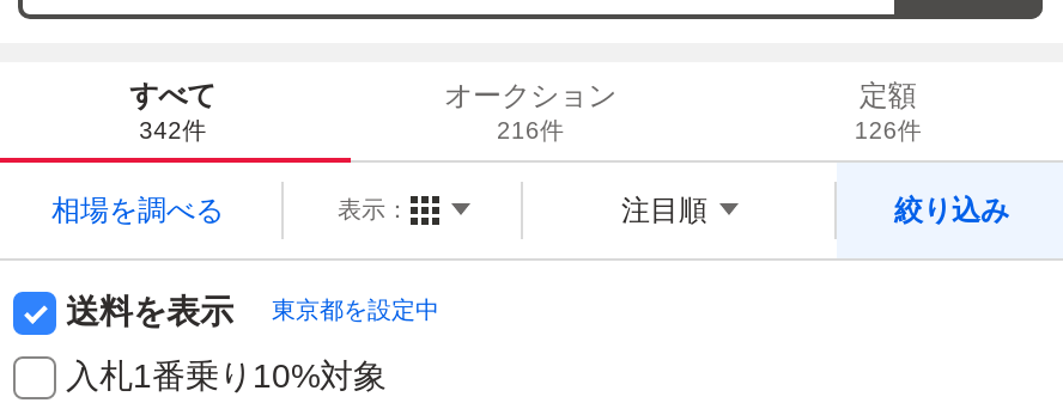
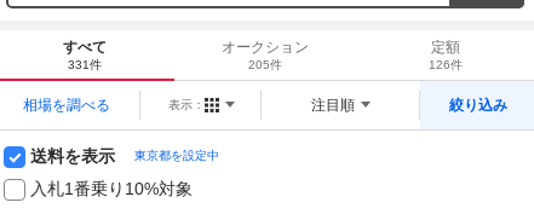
- 342件
+ 331件

- 216件
+ 205件
